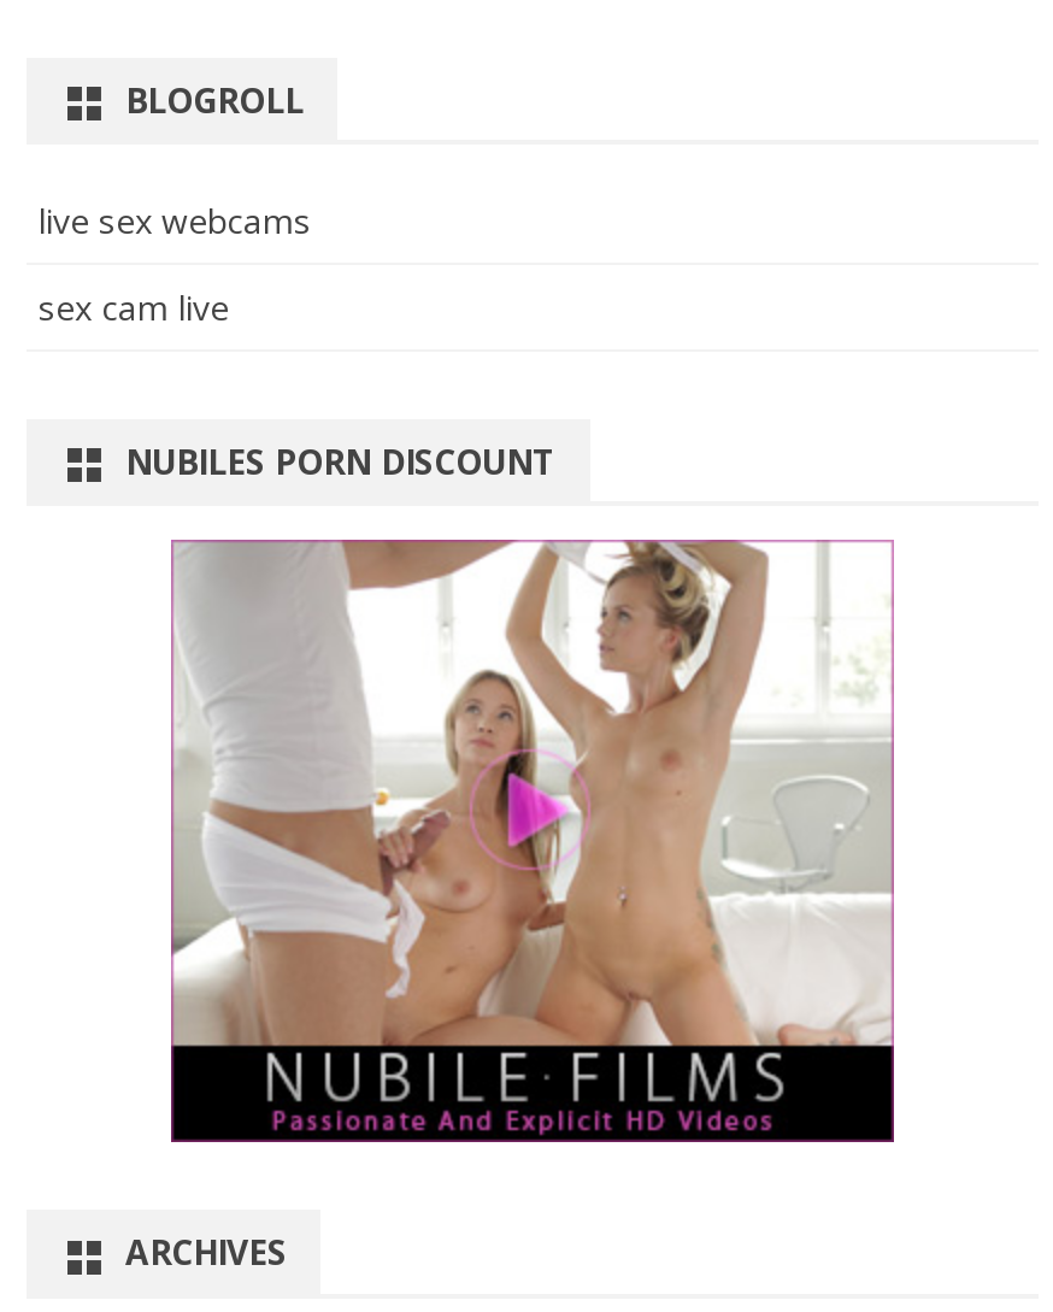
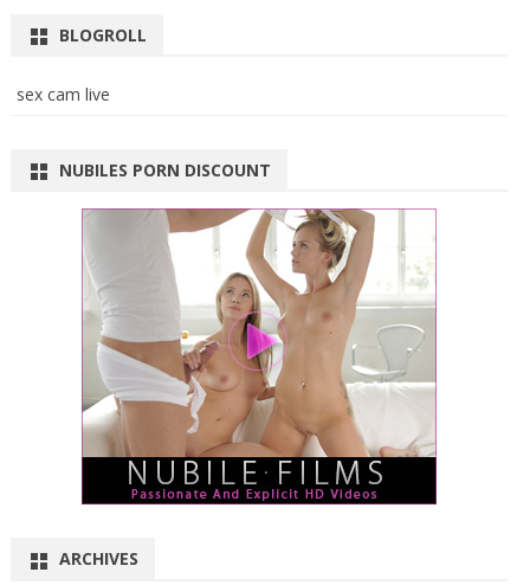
- live sex webcams
